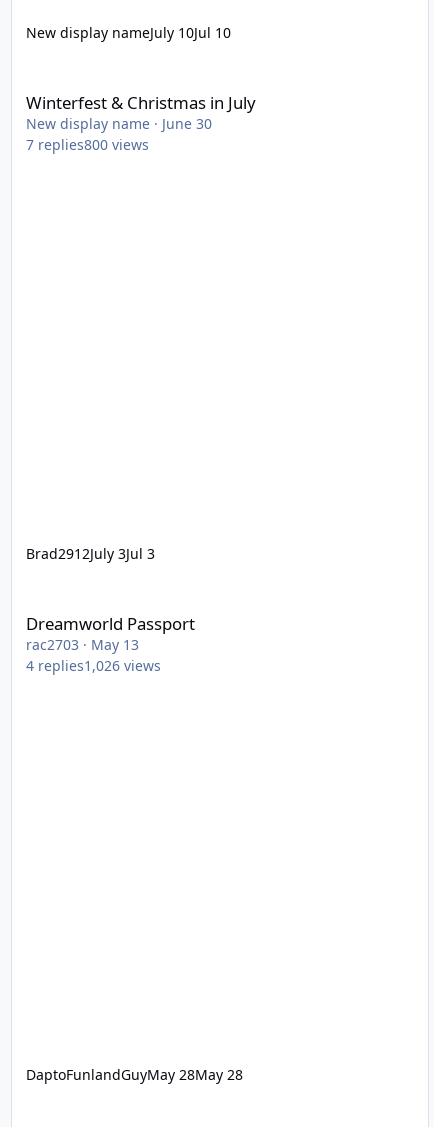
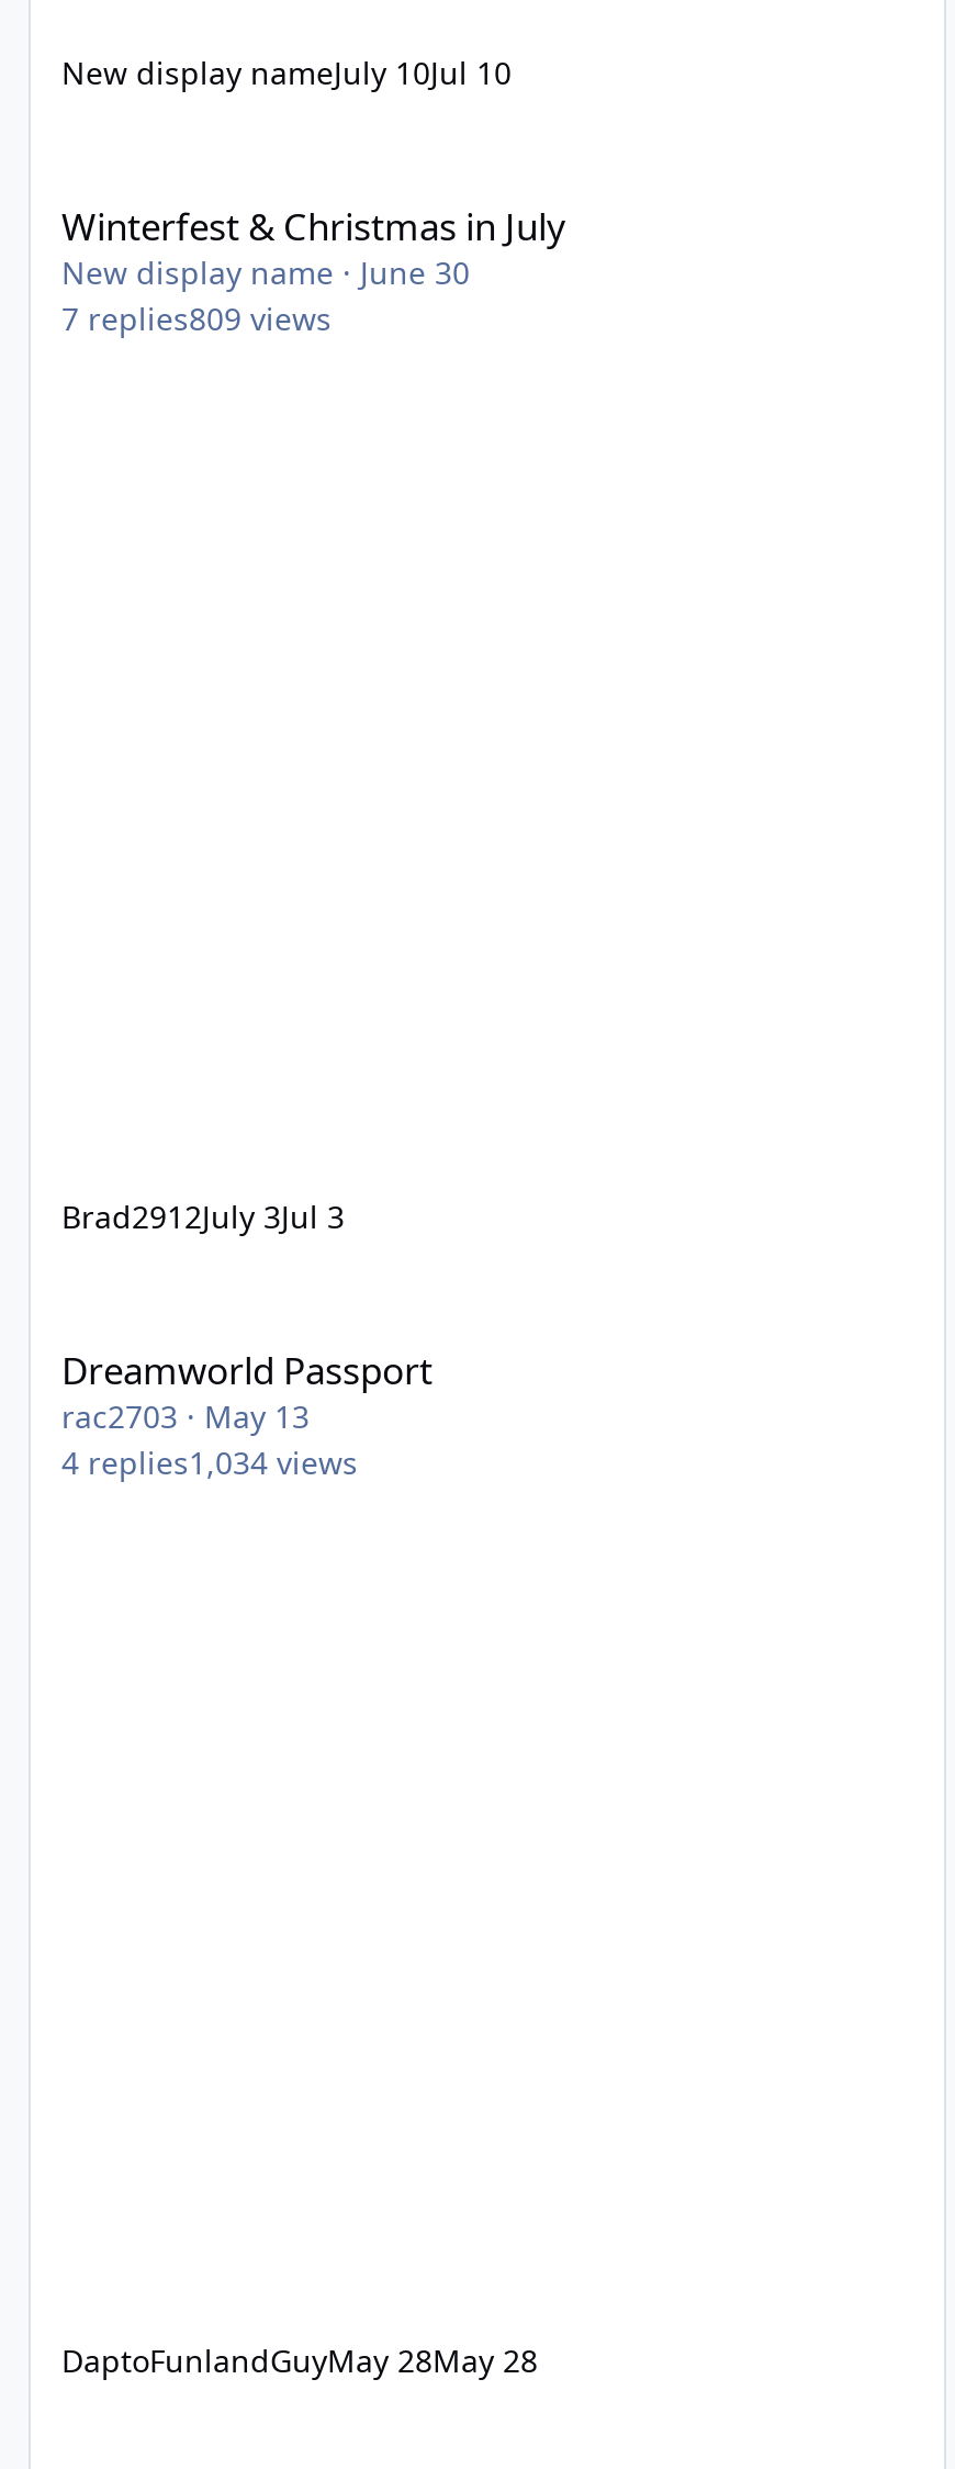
- 7 replies800 views
+ 7 replies809 views

- 4 replies1,026 views
+ 4 replies1,034 views
